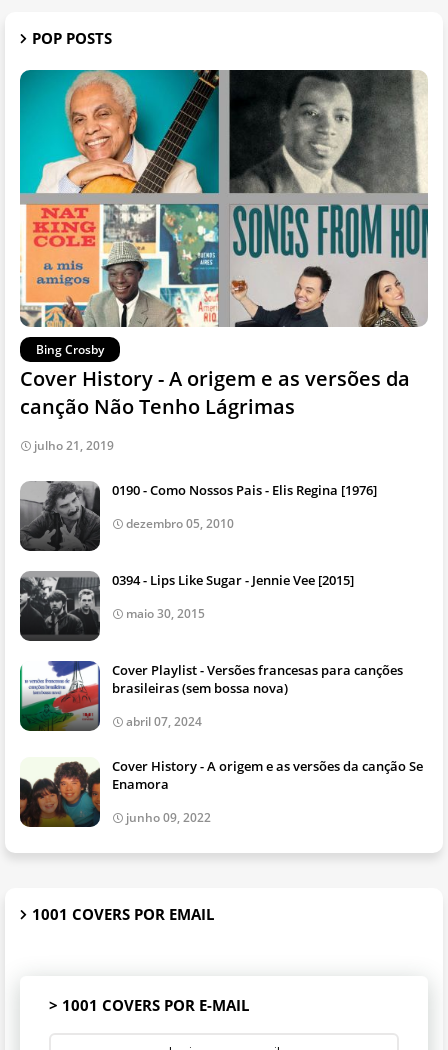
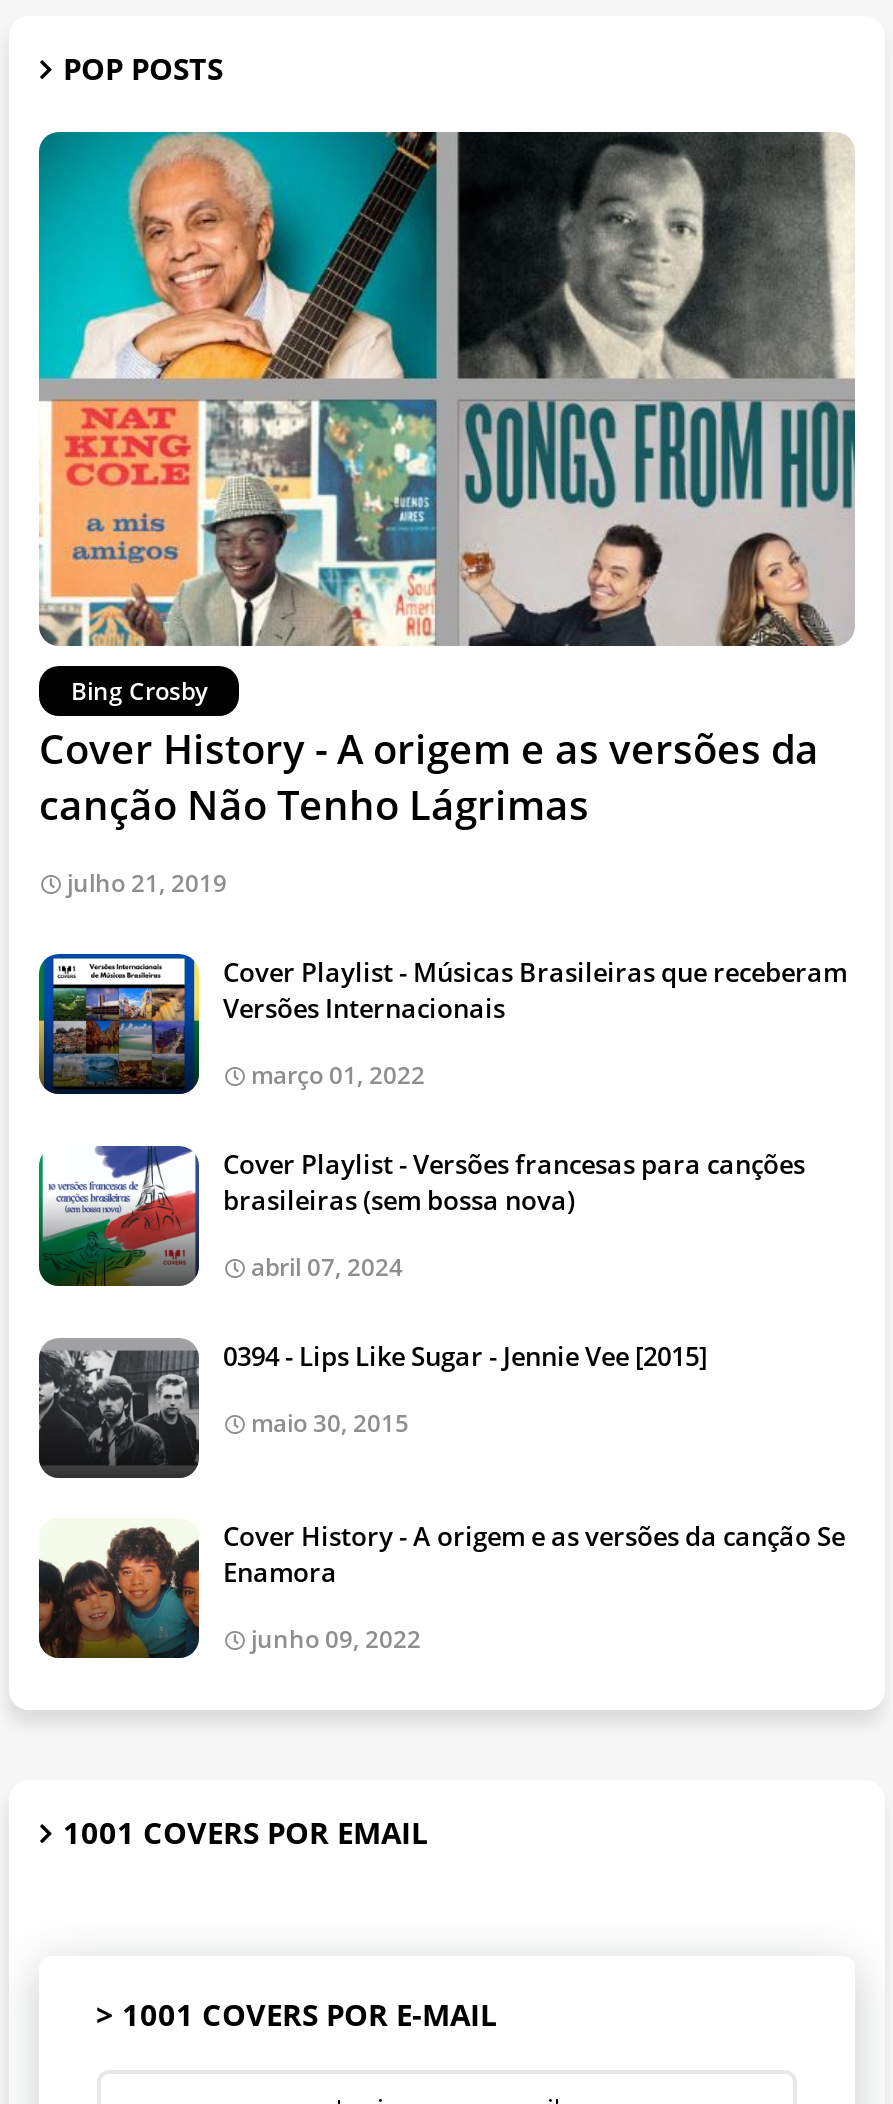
- [image]
- 0190 - Como Nossos Pais - Elis Regina [1976]
- dezembro 05, 2010
+ [image]
+ Cover Playlist - Músicas Brasileiras que receberam
+ Versões Internacionais
+ março 01, 2022

moved down: [image] | 0394 - Lips Like Sugar - Jennie Vee [2015] | maio 30, 2015

moved up: [image] | Cover Playlist - Versões francesas para canções | brasileiras (sem bossa nova) | abril 07, 2024
